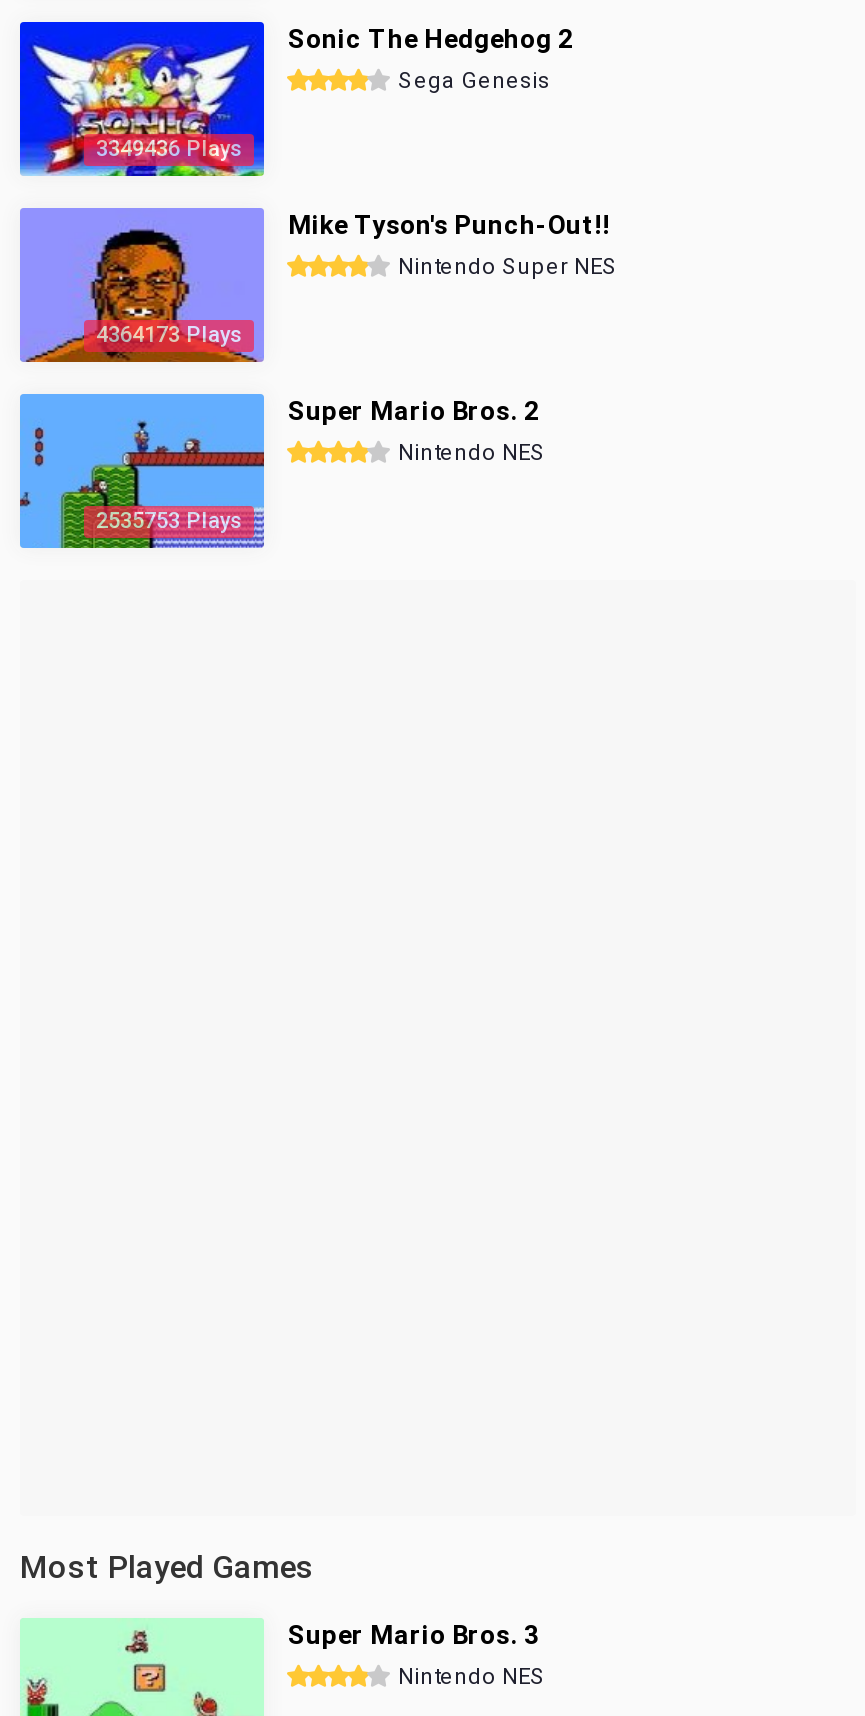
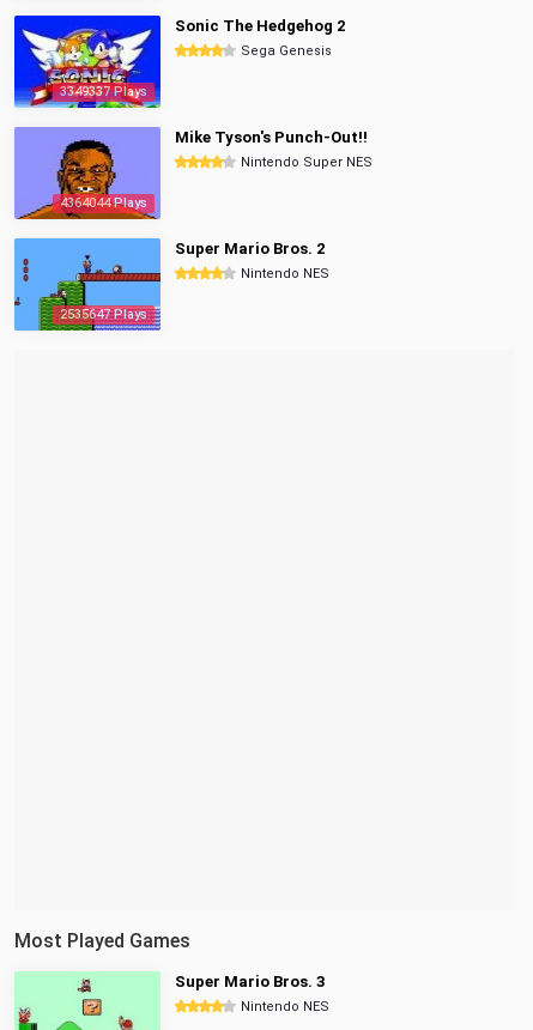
- 3349436 Plays
+ 3349337 Plays

- 4364173 Plays
+ 4364044 Plays

- 2535753 Plays
+ 2535647 Plays
